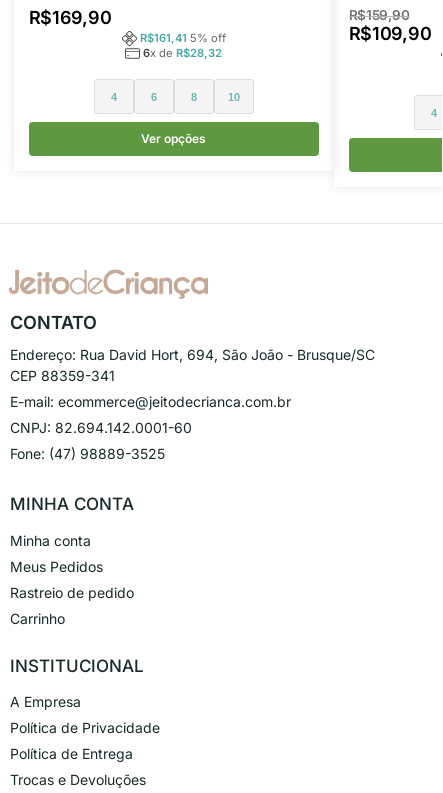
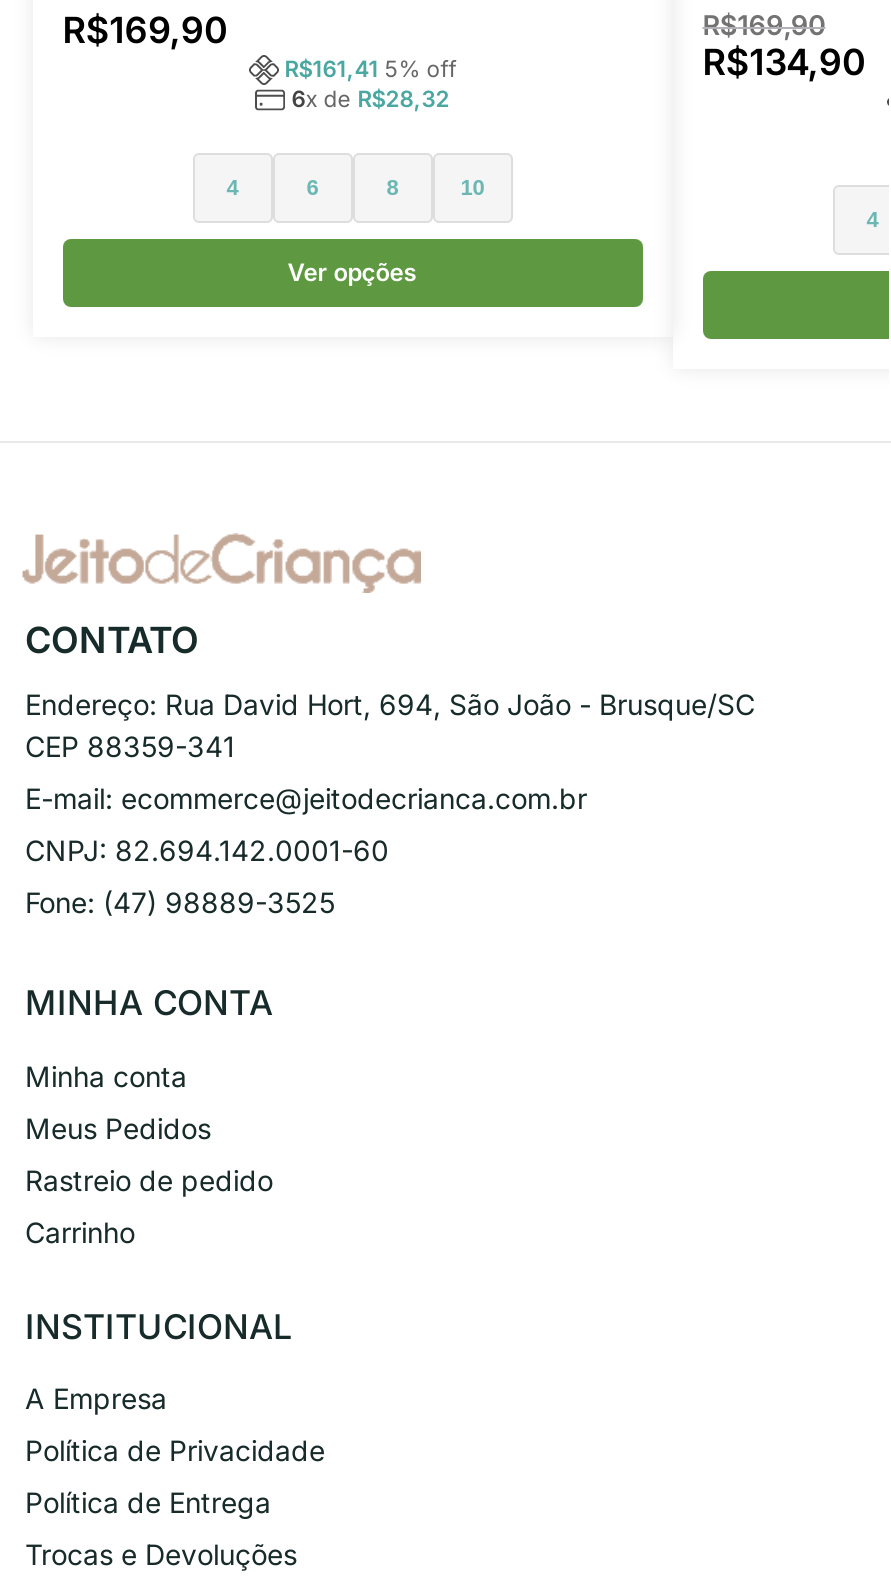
- R$159,90
- R$109,90
+ R$169,90
+ R$134,90
